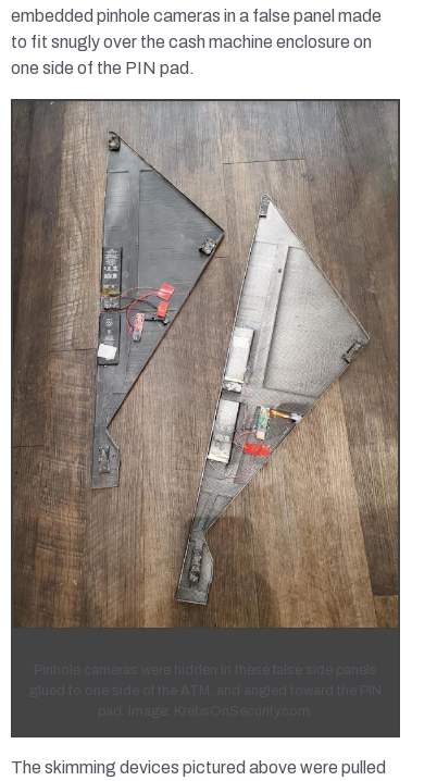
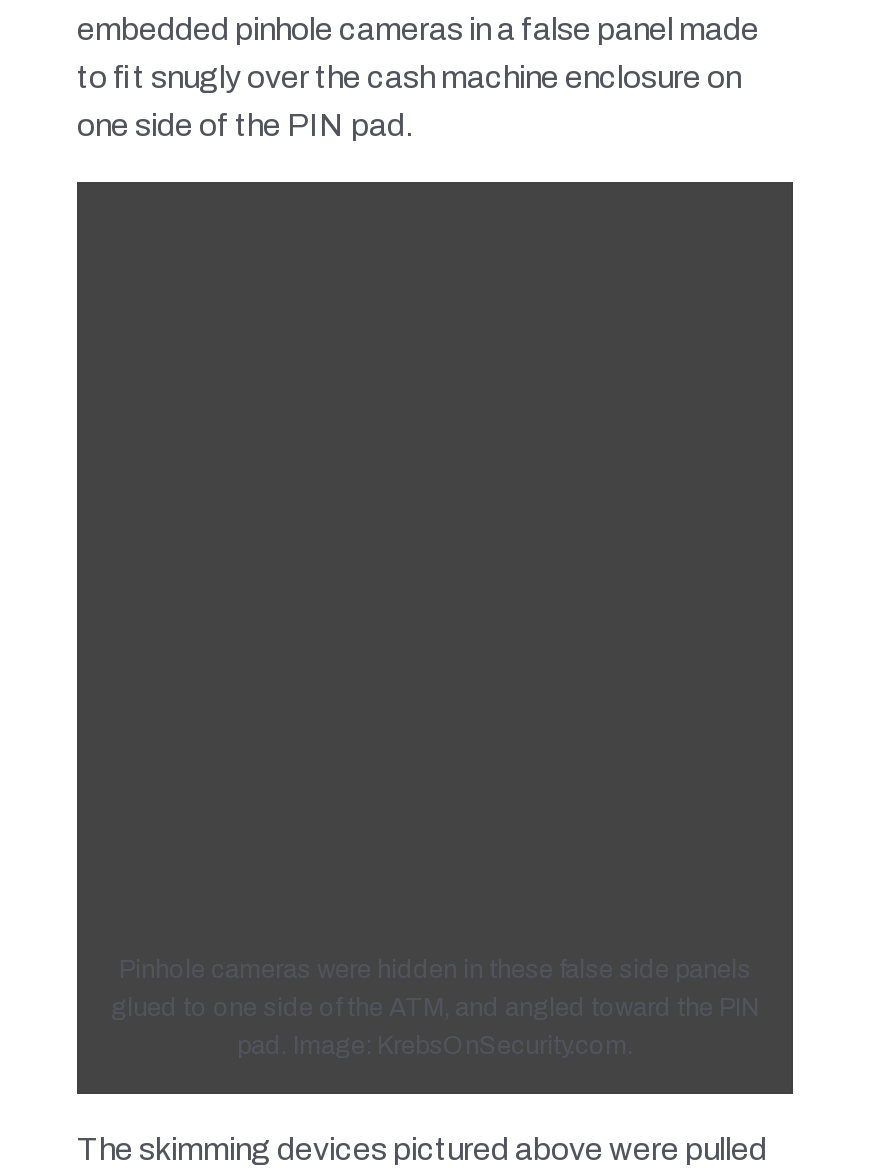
- [image]
